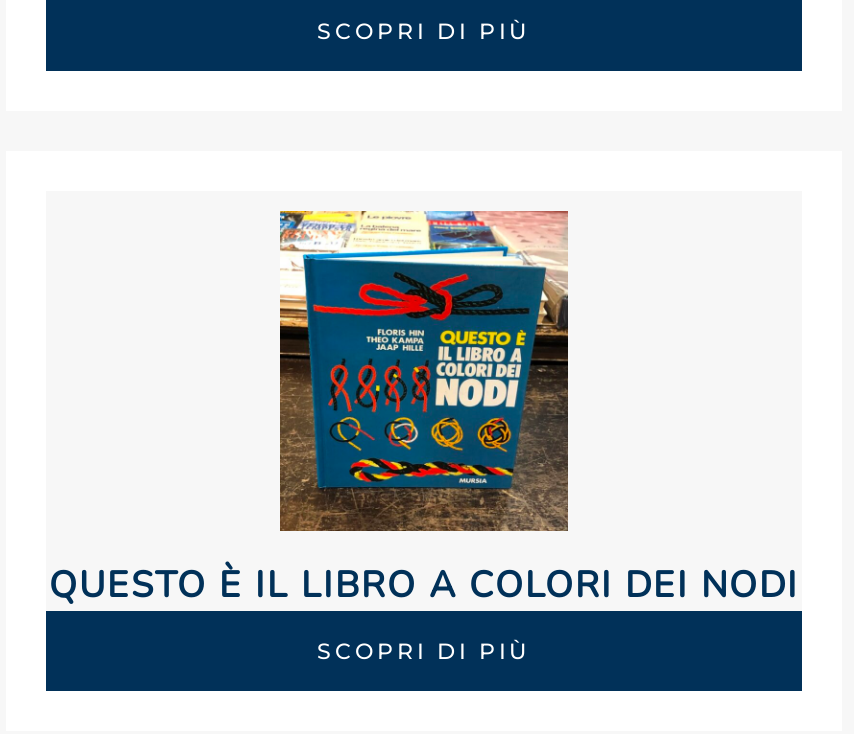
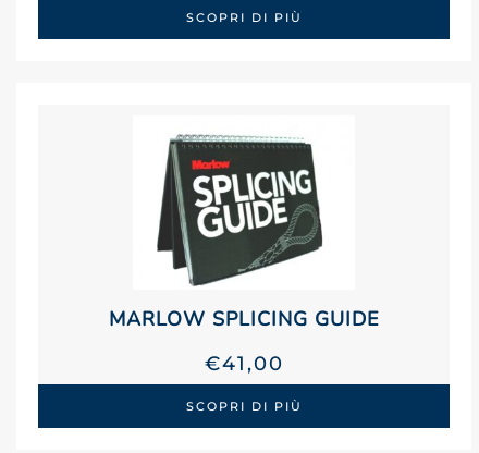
- [image]
+ [image]

- QUESTO È IL LIBRO A COLORI DEI NODI
+ MARLOW SPLICING GUIDE
+ €41,00
